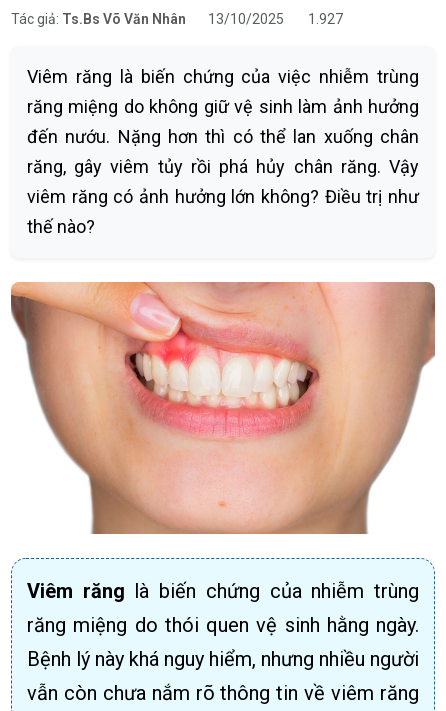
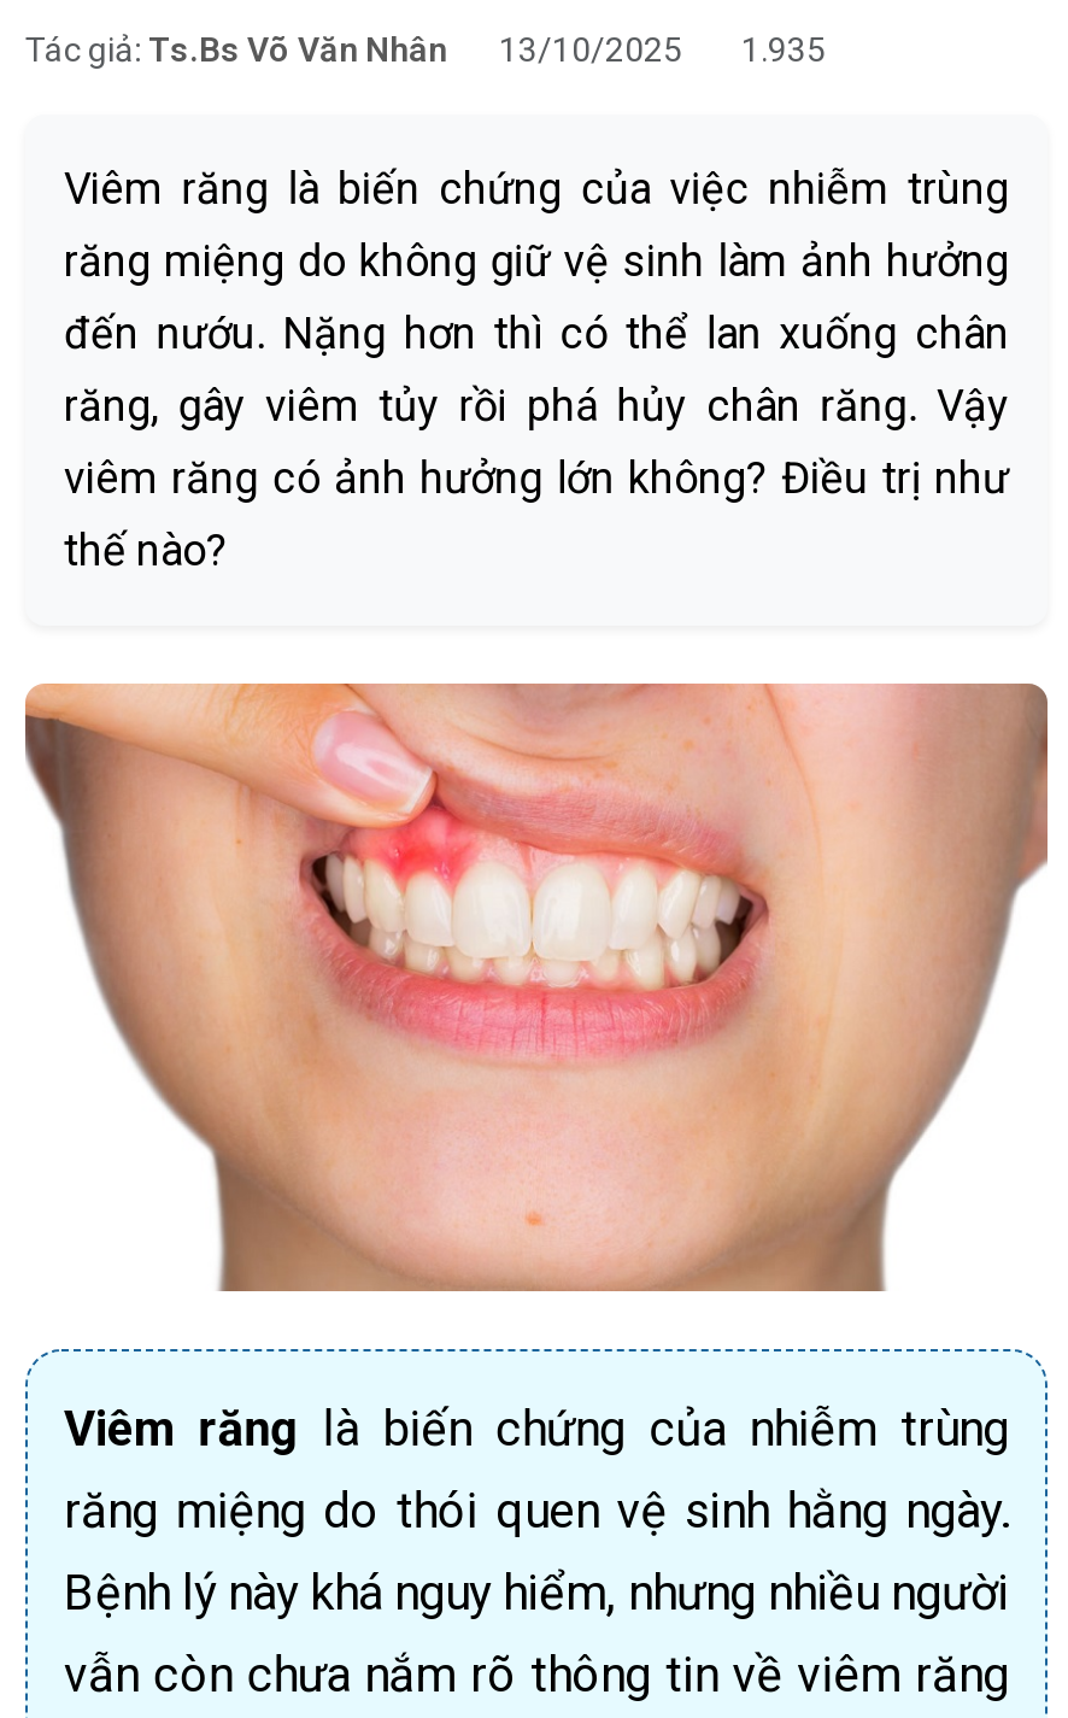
- Tác giả: Ts.Bs Võ Văn Nhân 13/10/2025 1.927
+ Tác giả: Ts.Bs Võ Văn Nhân 13/10/2025 1.935
